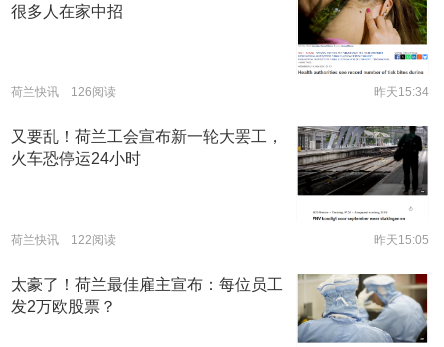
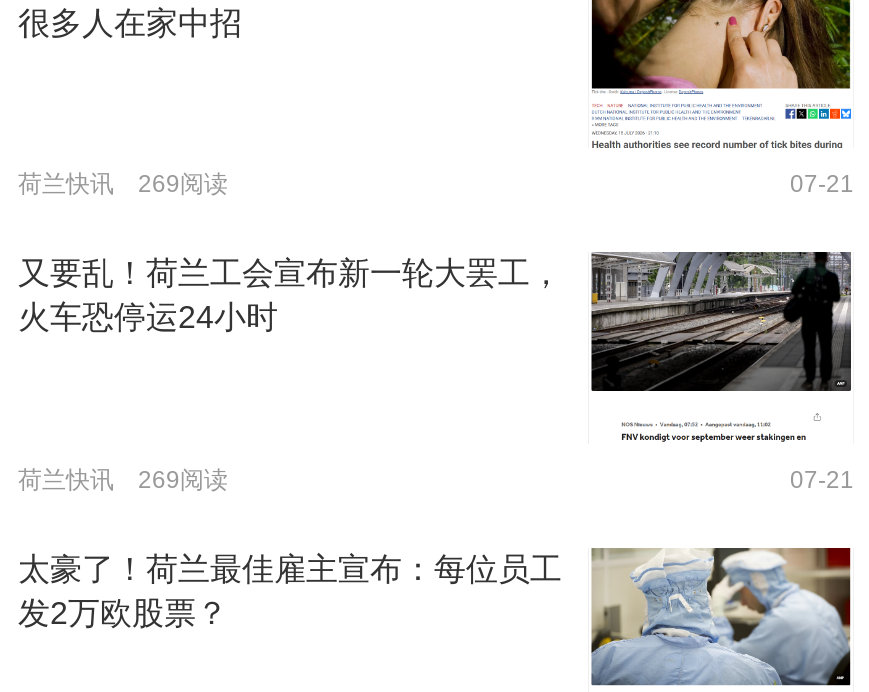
- 荷兰快讯 126阅读
- 昨天15:34
+ 荷兰快讯 269阅读
+ 07-21

- 荷兰快讯 122阅读
- 昨天15:05
+ 荷兰快讯 269阅读
+ 07-21
